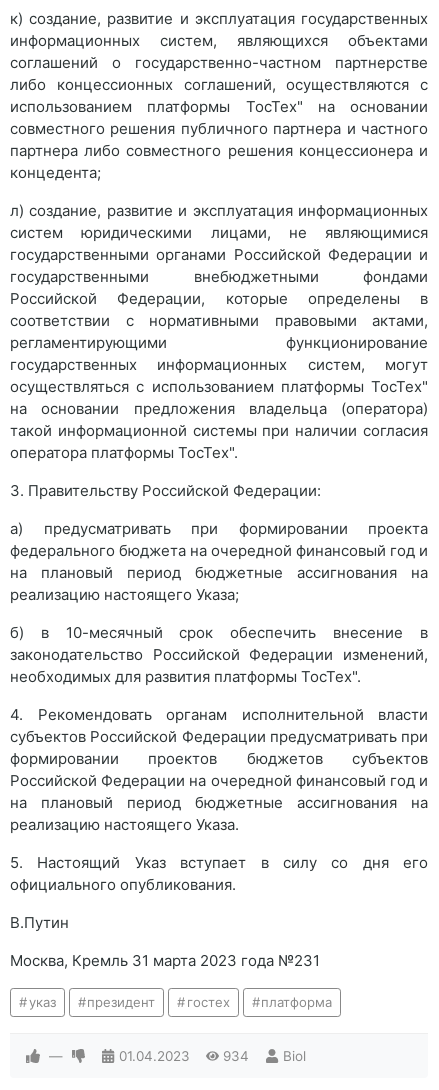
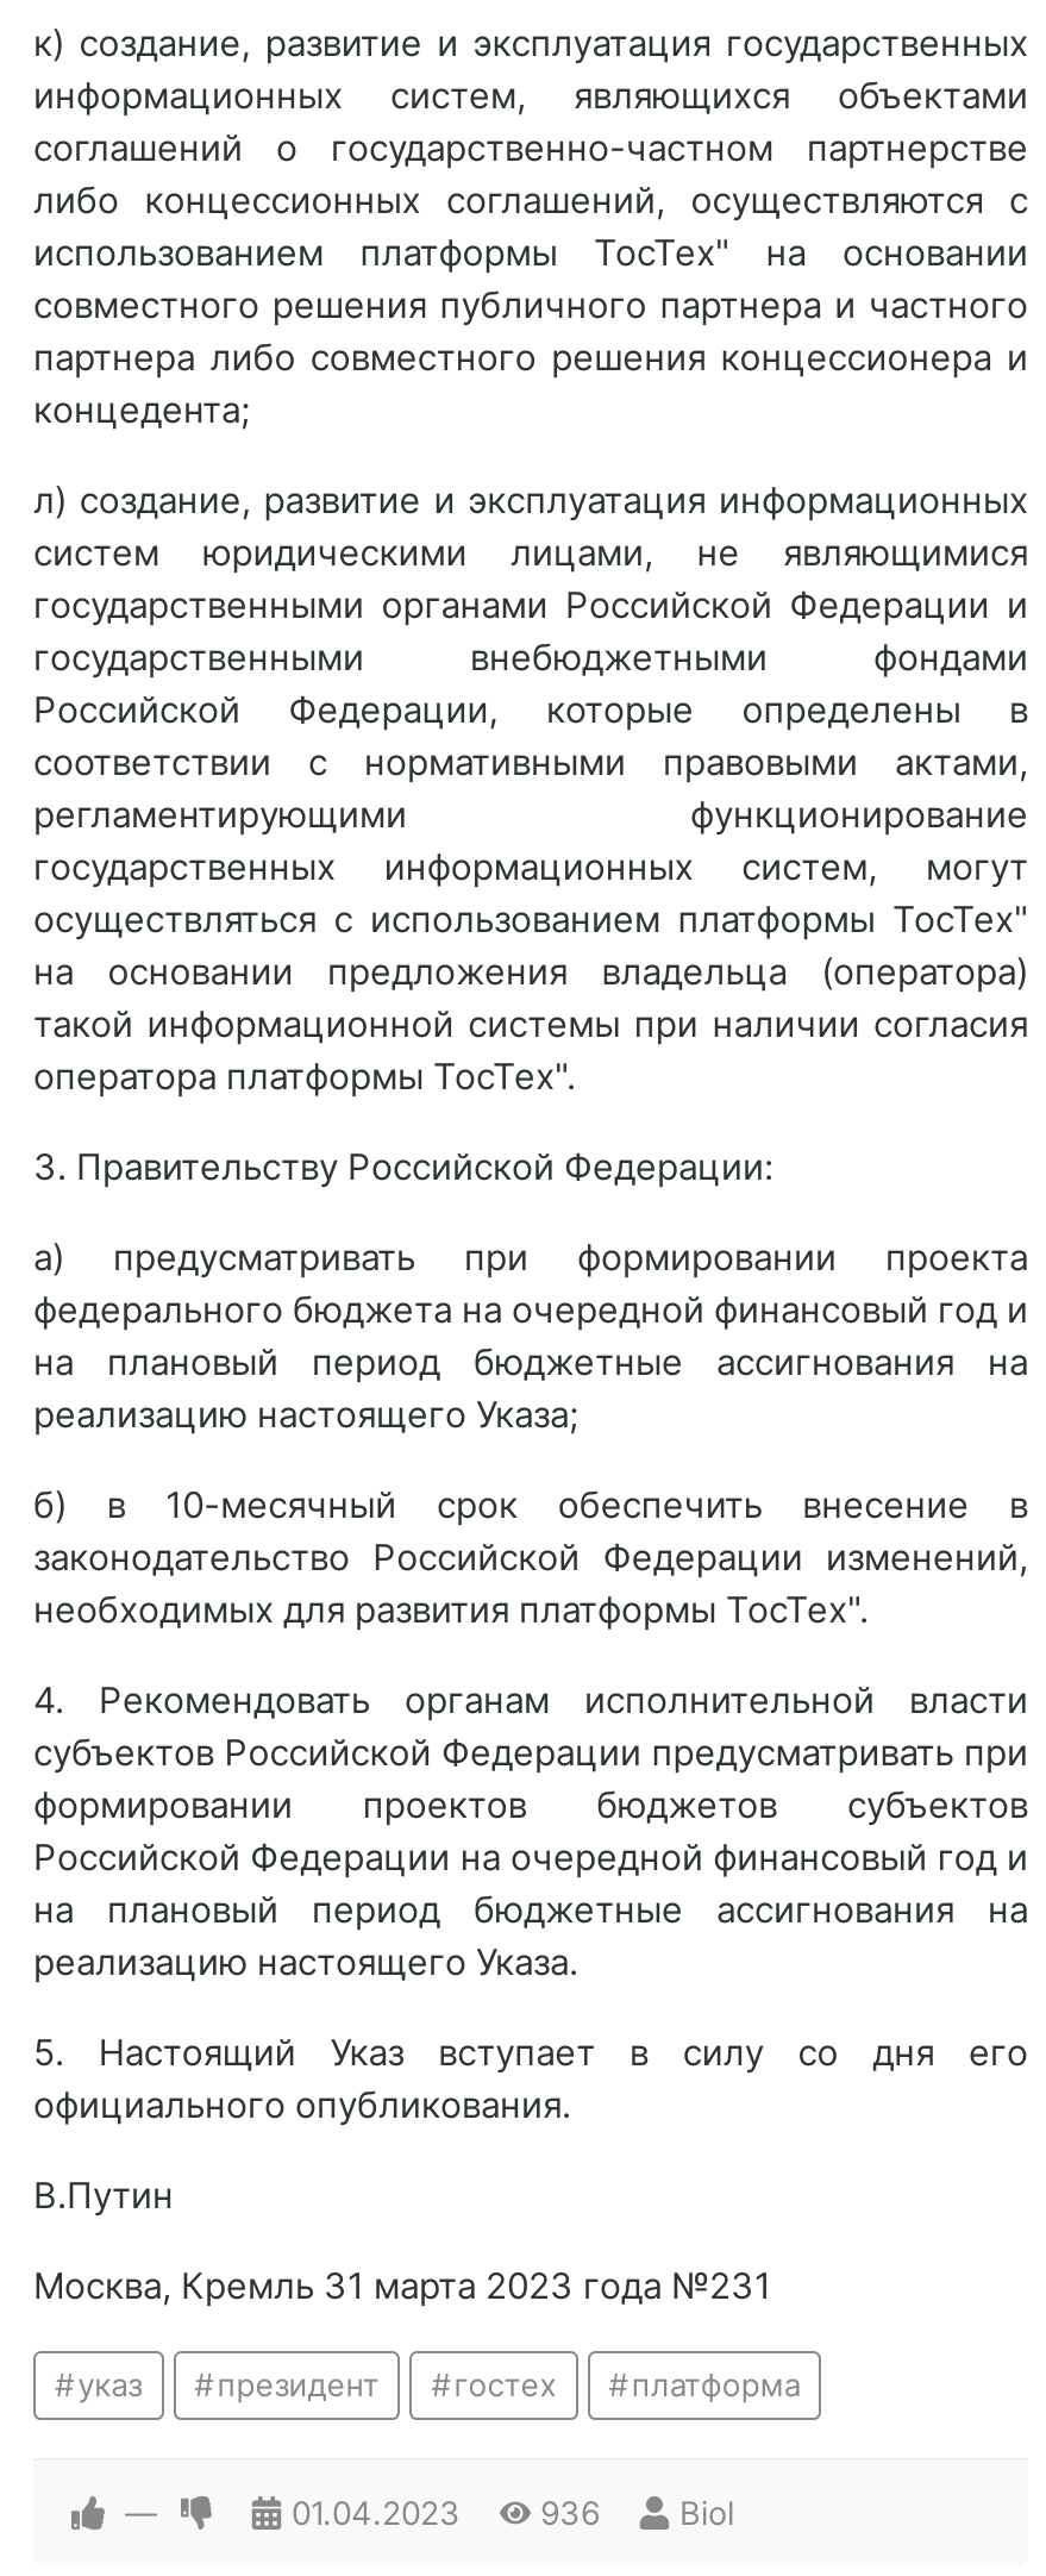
- 01.04.2023 934
+ 01.04.2023 936
